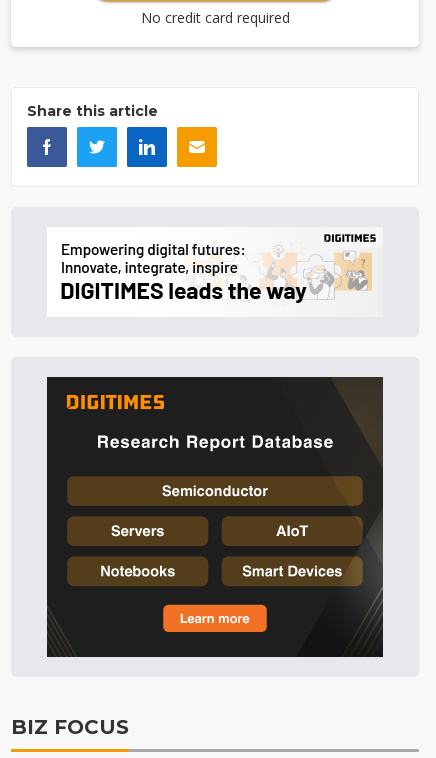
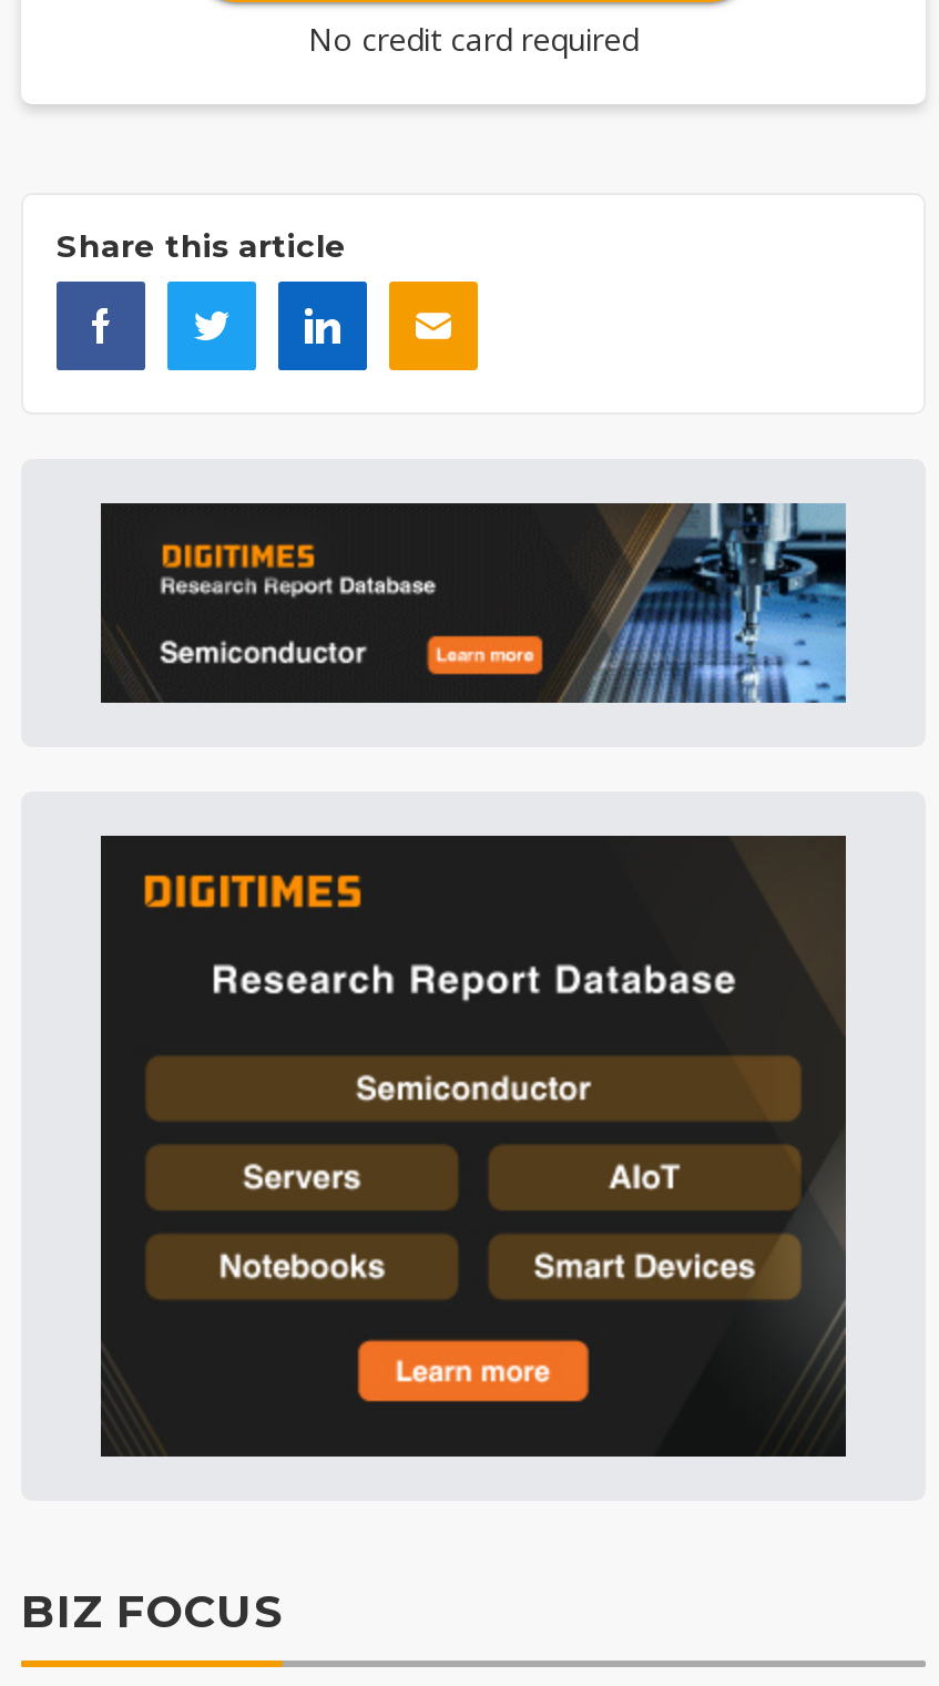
- [image]
+ [image]
